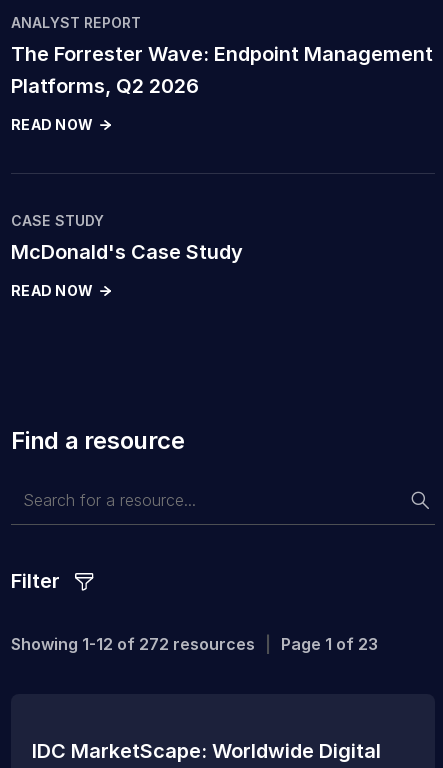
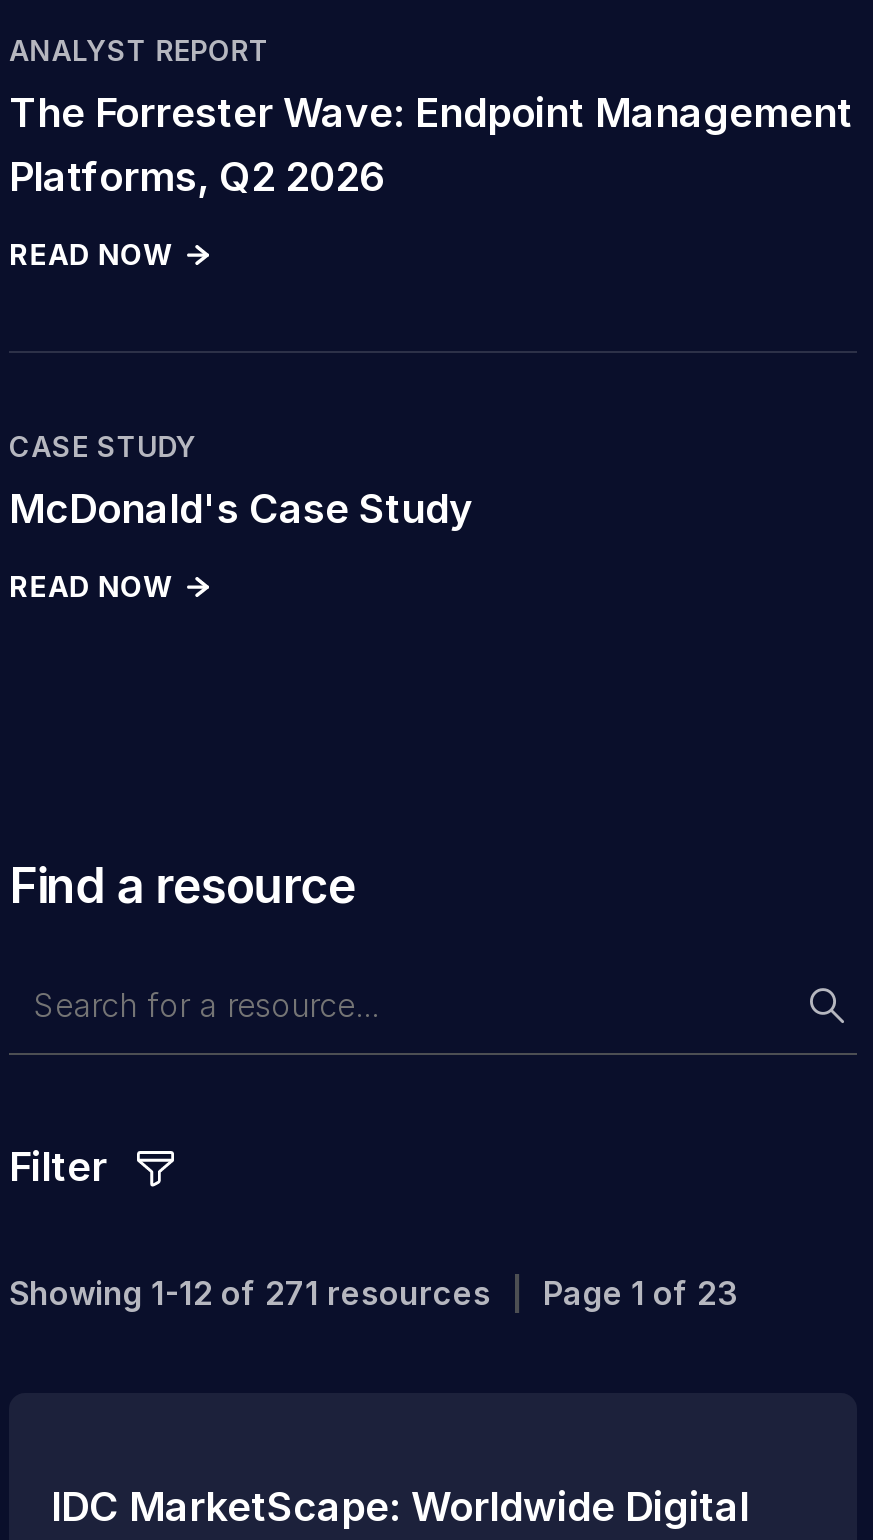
- Showing 1-12 of 272 resources
+ Showing 1-12 of 271 resources
